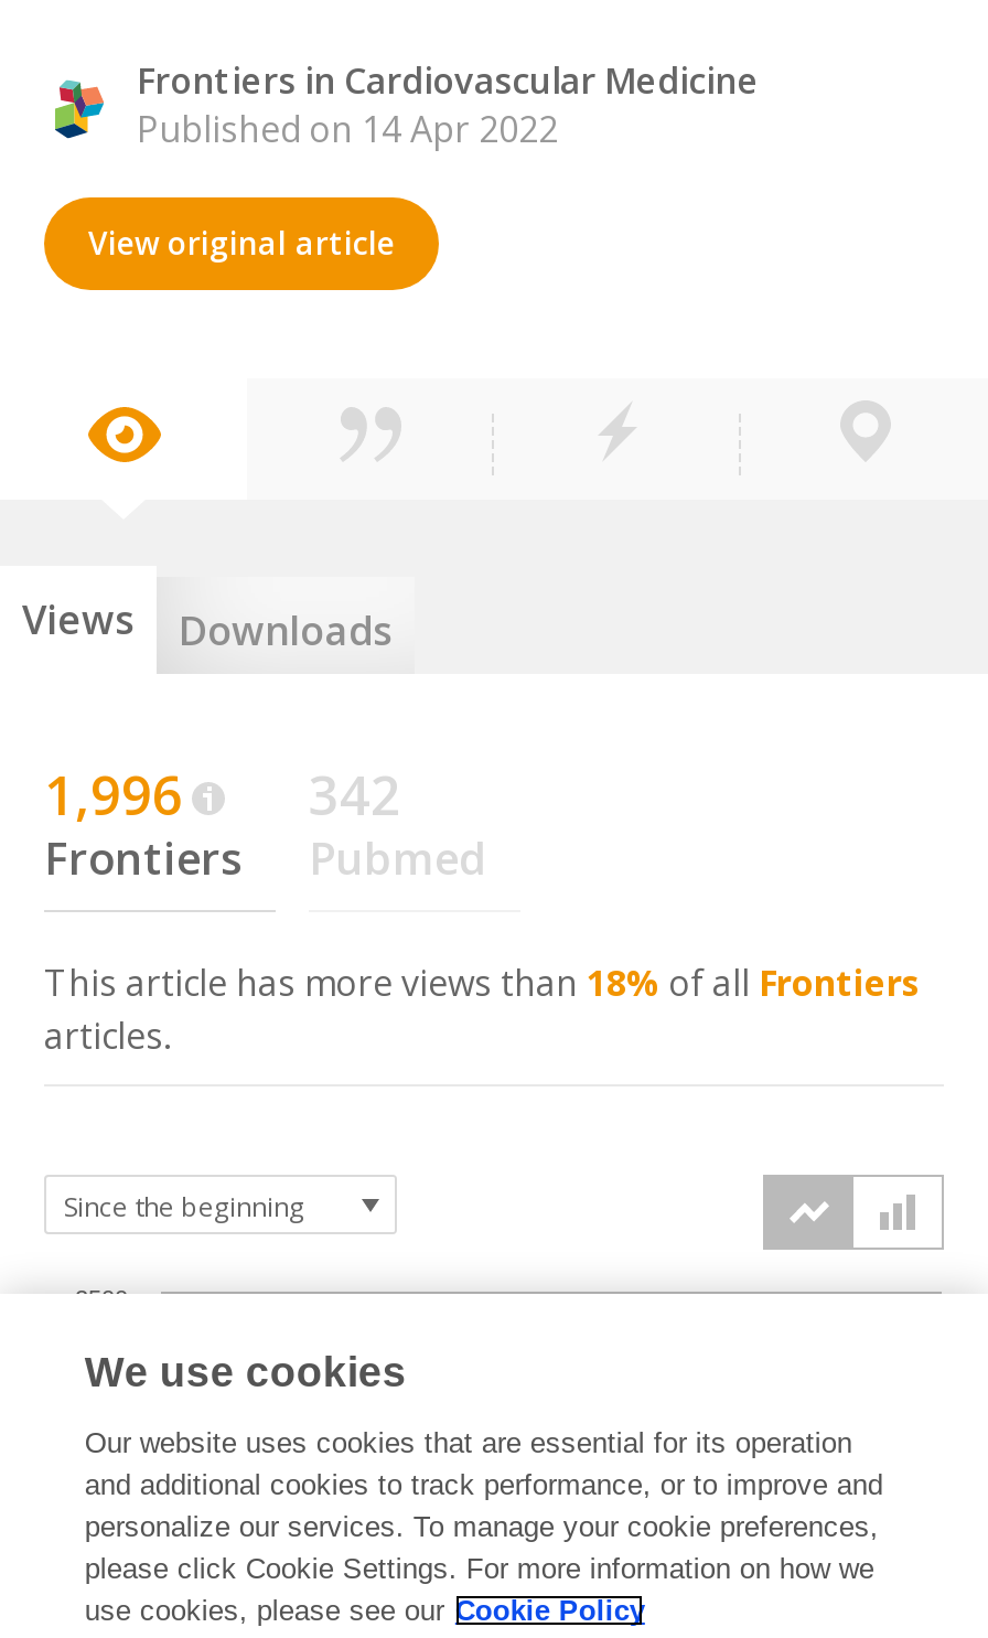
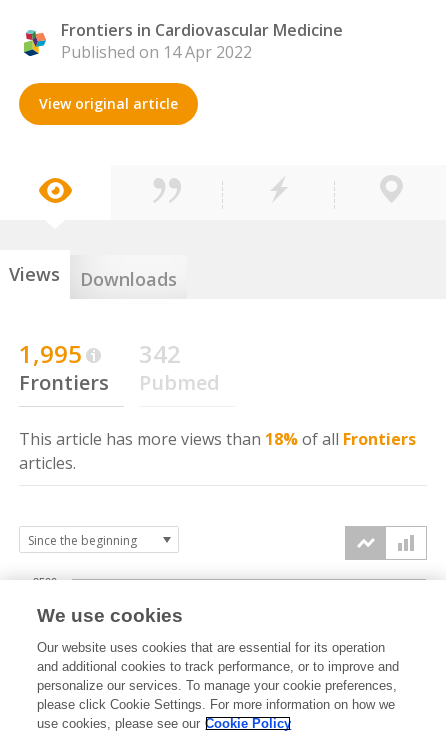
- 1,996
+ 1,995
